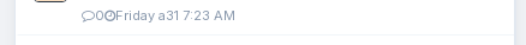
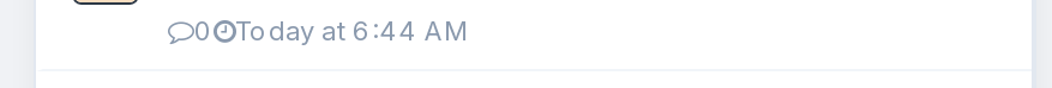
- 0 Friday a31 7:23 AM
+ 0 Today at 6:44 AM
